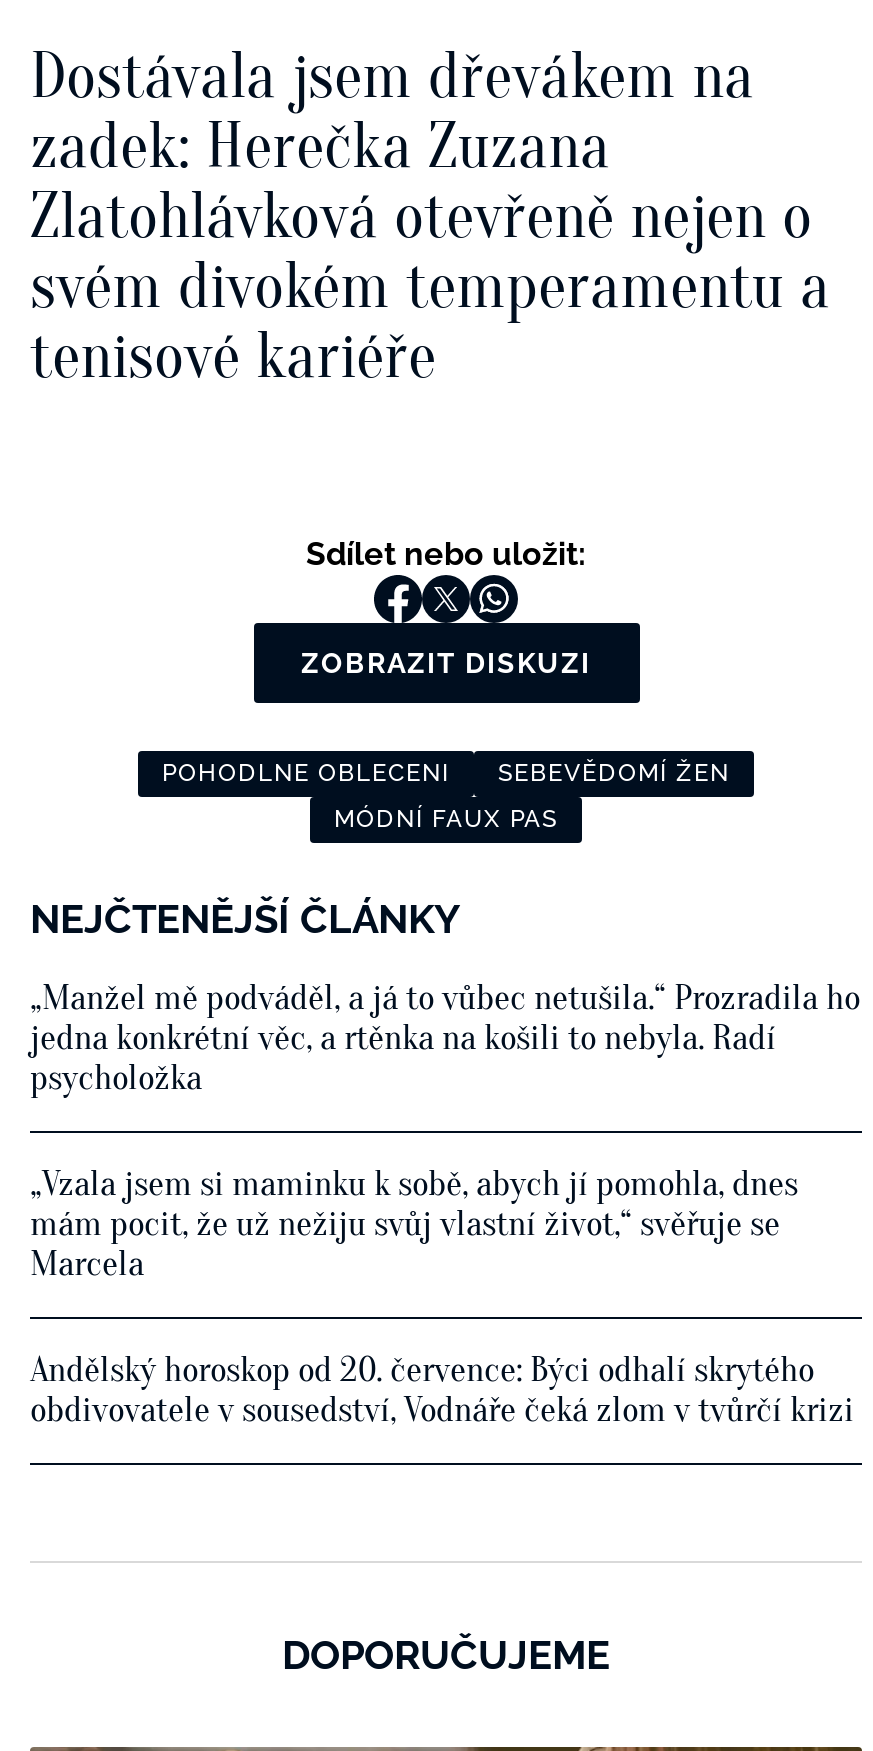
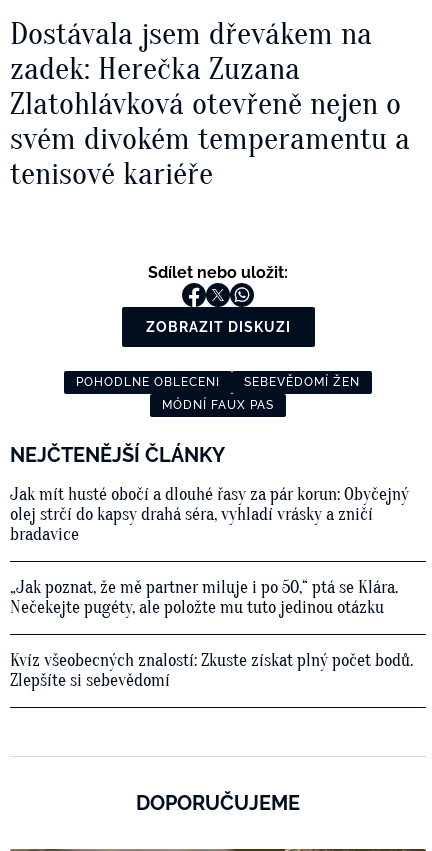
- „Manžel mě podváděl, a já to vůbec netušila.“ Prozradila ho
- jedna konkrétní věc, a rtěnka na košili to nebyla. Radí
- psycholožka
+ Jak mít husté obočí a dlouhé řasy za pár korun: Obyčejný
+ olej strčí do kapsy drahá séra, vyhladí vrásky a zničí
+ bradavice

- „Vzala jsem si maminku k sobě, abych jí pomohla, dnes
- mám pocit, že už nežiju svůj vlastní život,“ svěřuje se
- Marcela
+ „Jak poznat, že mě partner miluje i po 50,“ ptá se Klára.
+ Nečekejte pugéty, ale položte mu tuto jedinou otázku

- Andělský horoskop od 20. července: Býci odhalí skrytého
- obdivovatele v sousedství, Vodnáře čeká zlom v tvůrčí krizi
+ Kvíz všeobecných znalostí: Zkuste získat plný počet bodů.
+ Zlepšíte si sebevědomí
